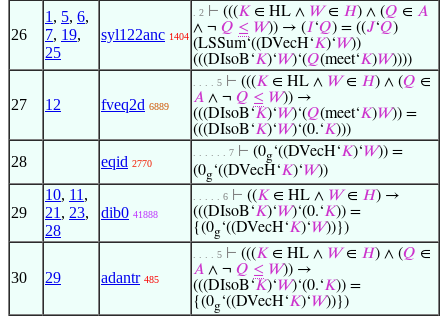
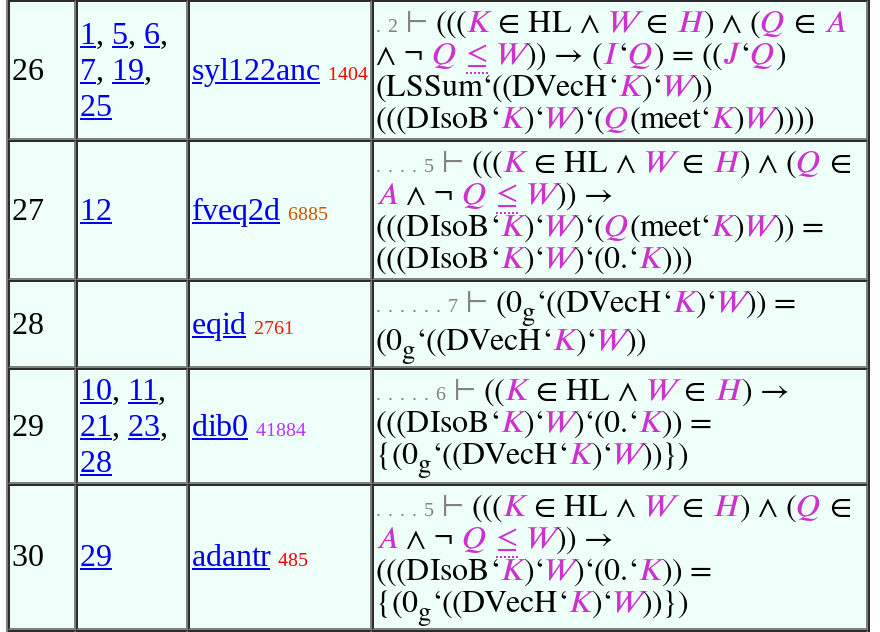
- fveq2d 6889
+ fveq2d 6885

- eqid 2770
+ eqid 2761

- 29 21, 23, dib0 41888
+ 29 21, 23, dib0 41884
